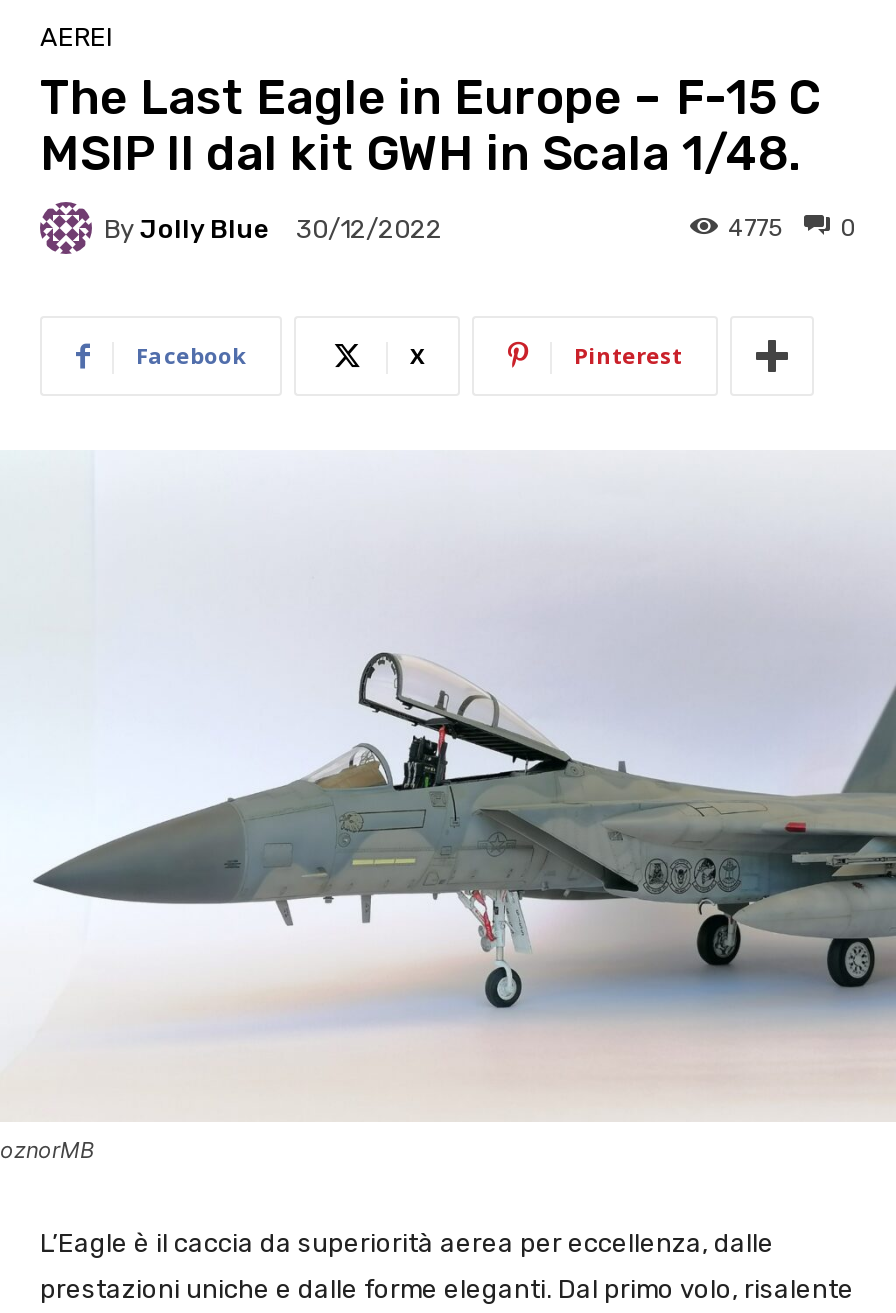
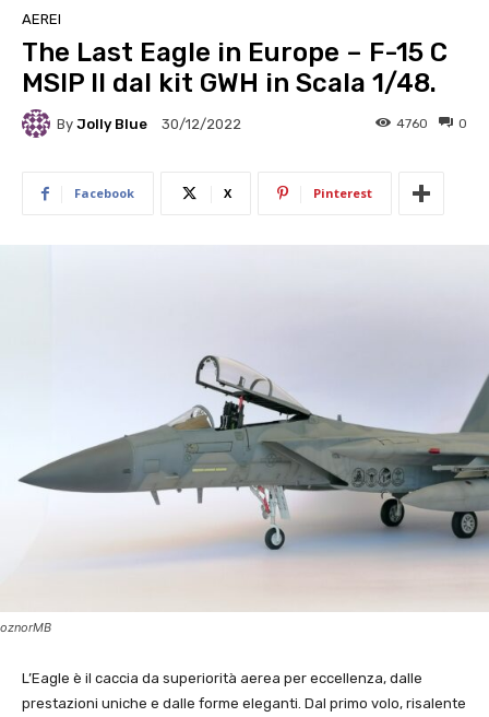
- 4775 0
+ 4760 0
